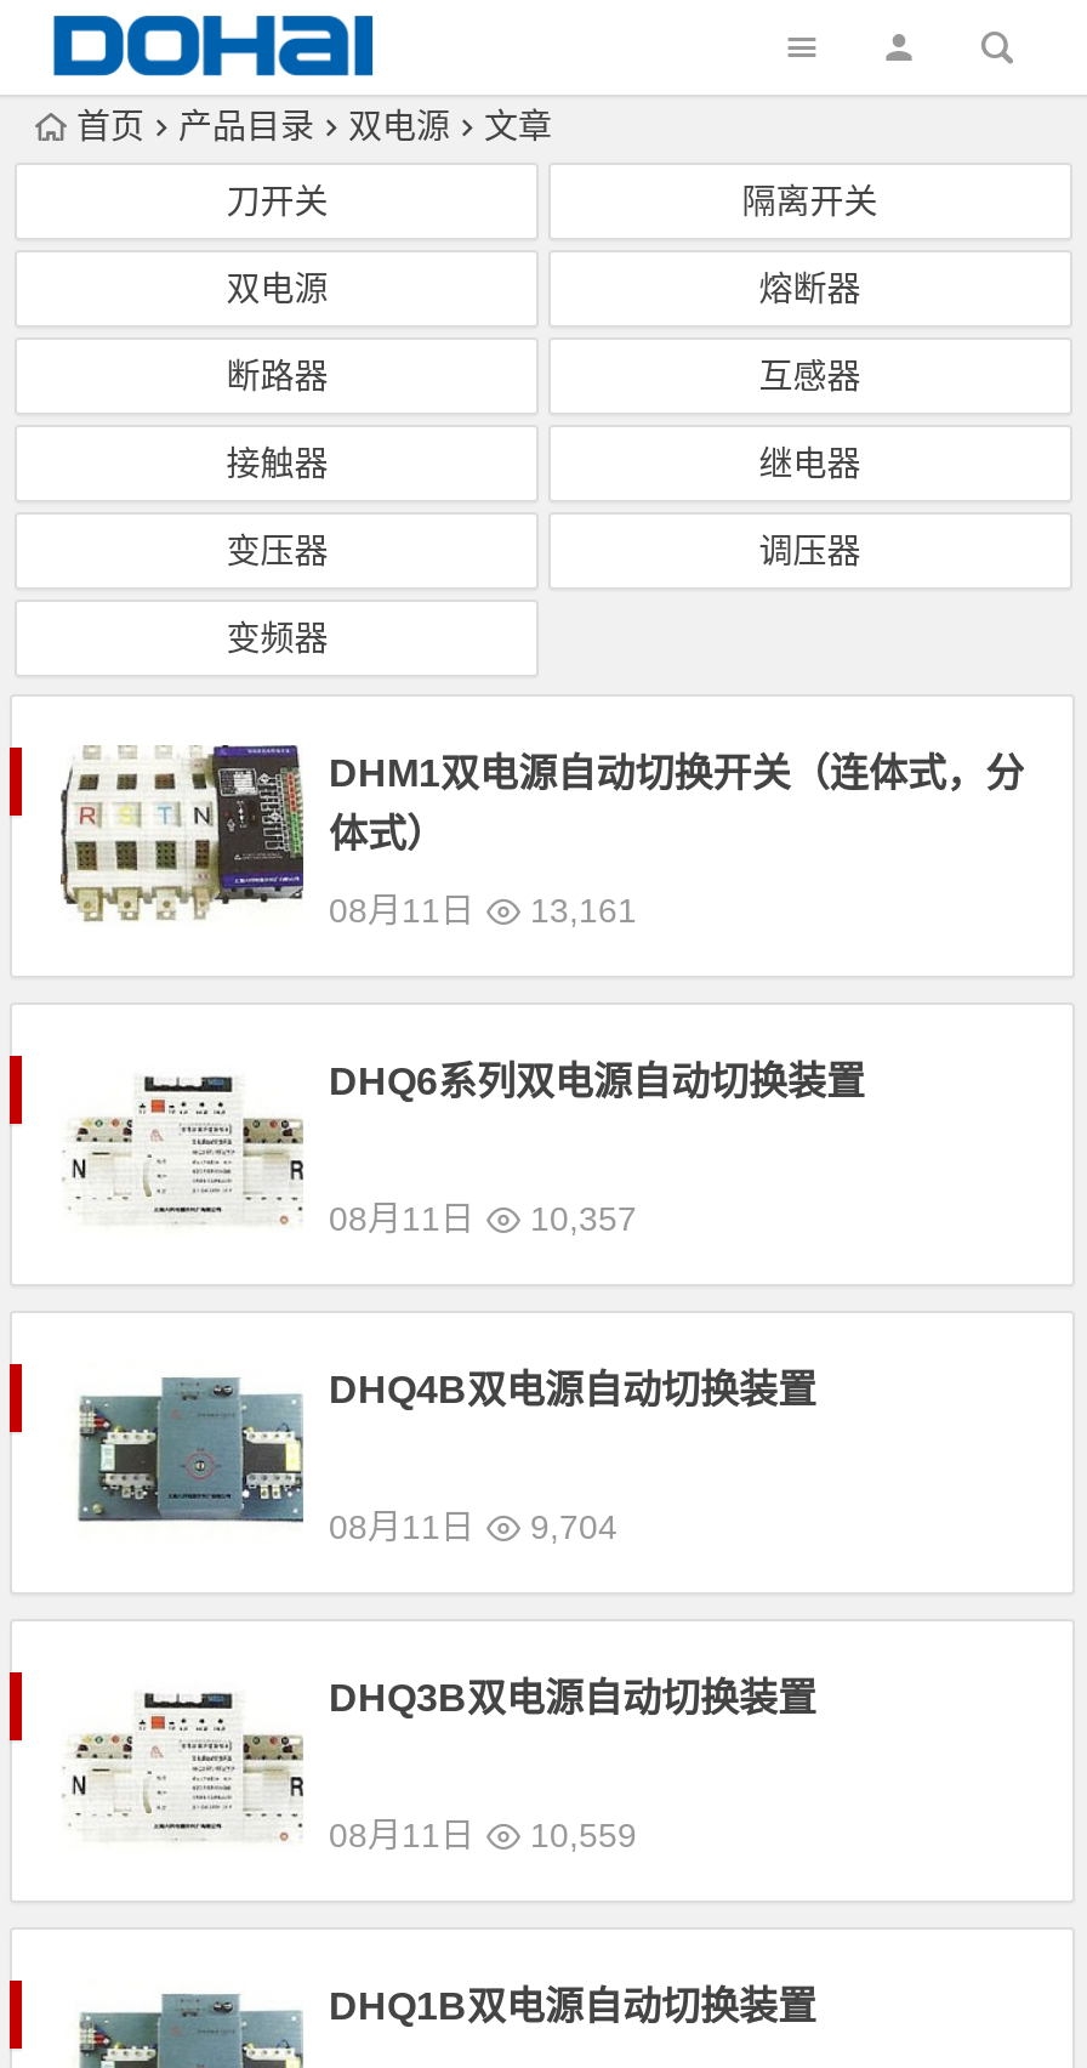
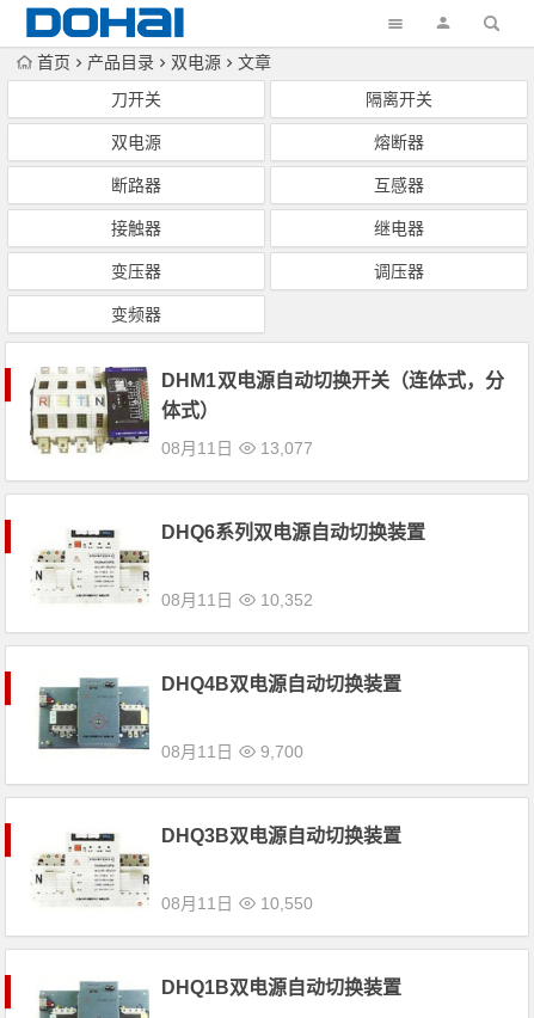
- 08月11日 13,161
+ 08月11日 13,077

- 08月11日 10,357
+ 08月11日 10,352

- 08月11日 9,704
+ 08月11日 9,700

- 08月11日 10,559
+ 08月11日 10,550
